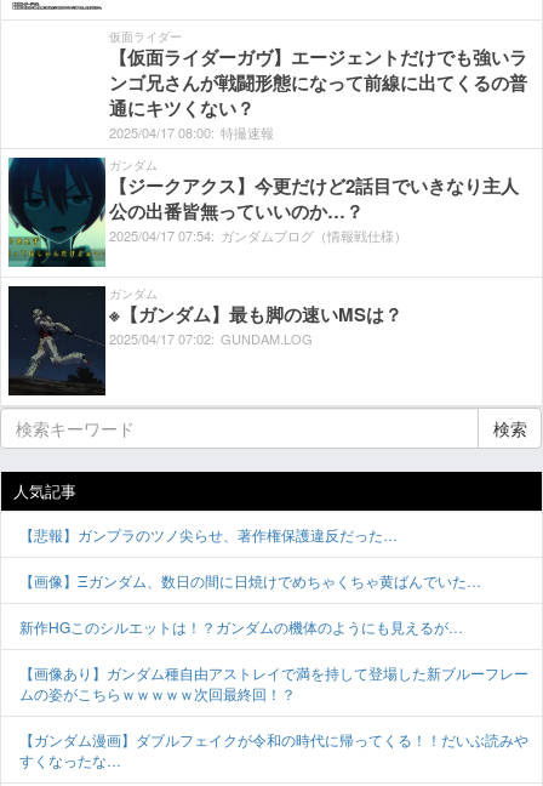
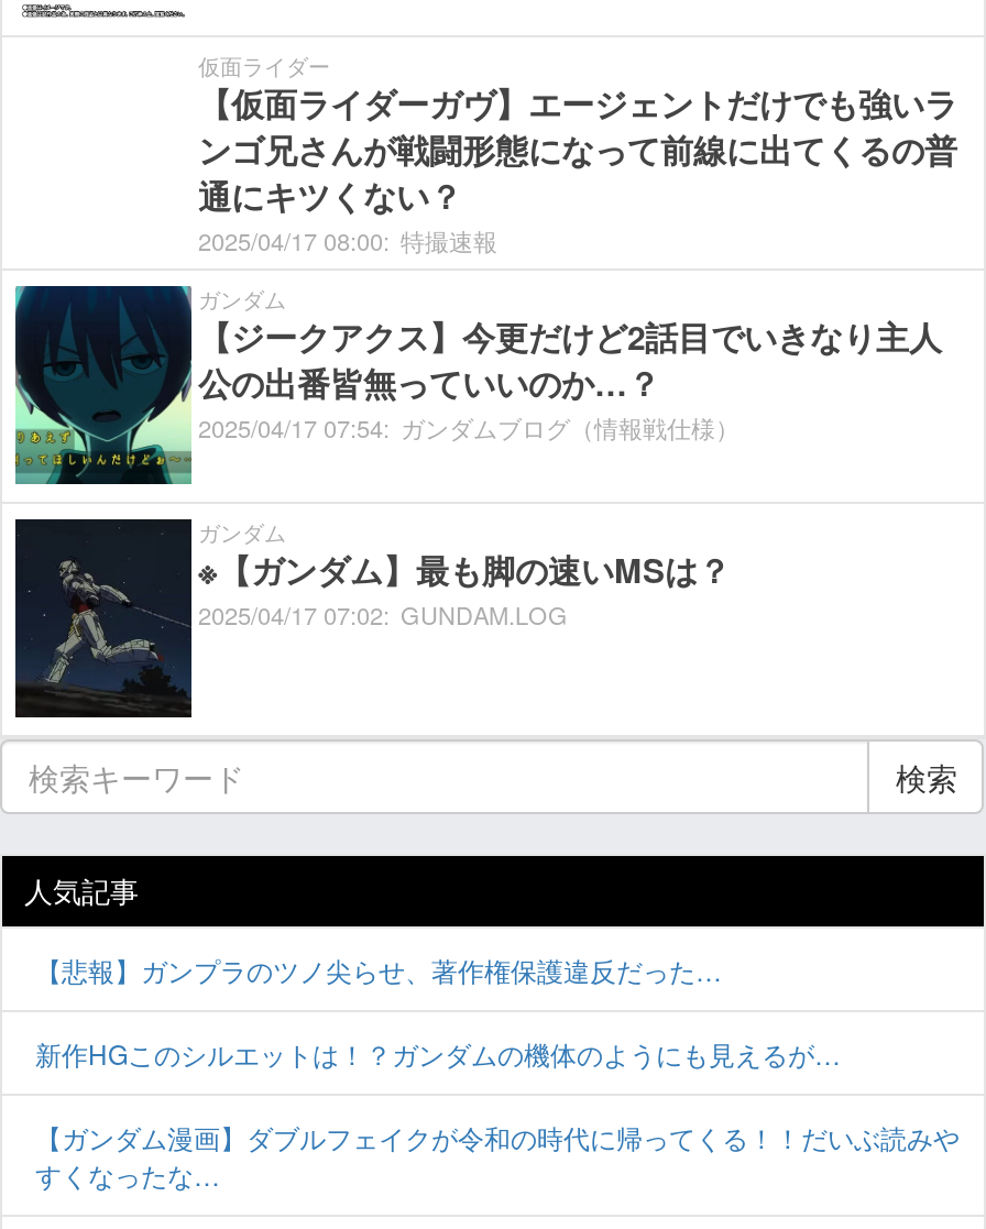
- 【画像】Ξガンダム、数日の間に日焼けでめちゃくちゃ黄ばんでいた…

- 【画像あり】ガンダム種自由アストレイで満を持して登場した新ブルーフレー
- ムの姿がこちらｗｗｗｗｗ次回最終回！？
